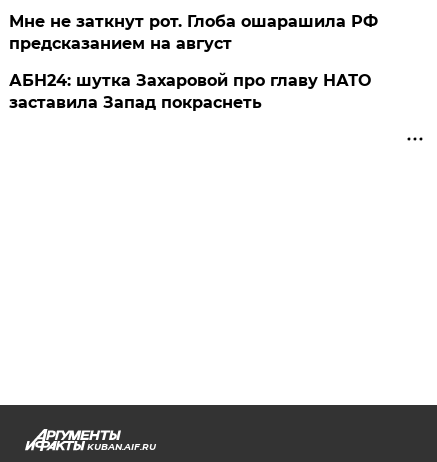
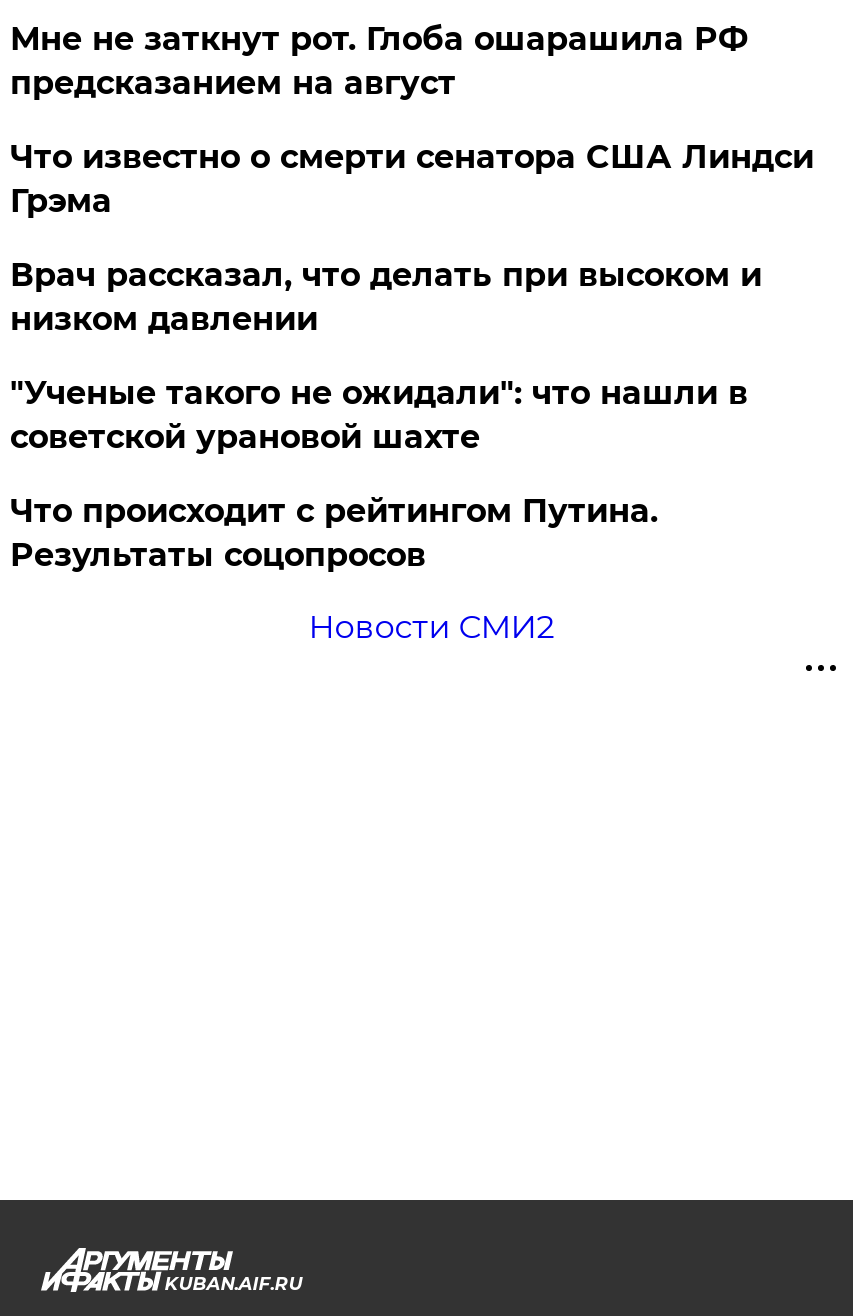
- АБН24: шутка Захаровой про главу НАТО
- заставила Запад покраснеть
+ Что известно о смерти сенатора США Линдси
+ Грэма
+ Врач рассказал, что делать при высоком и
+ низком давлении
+ "Ученые такого не ожидали": что нашли в
+ советской урановой шахте
+ Что происходит с рейтингом Путина.
+ Результаты соцопросов
+ Новости СМИ2
